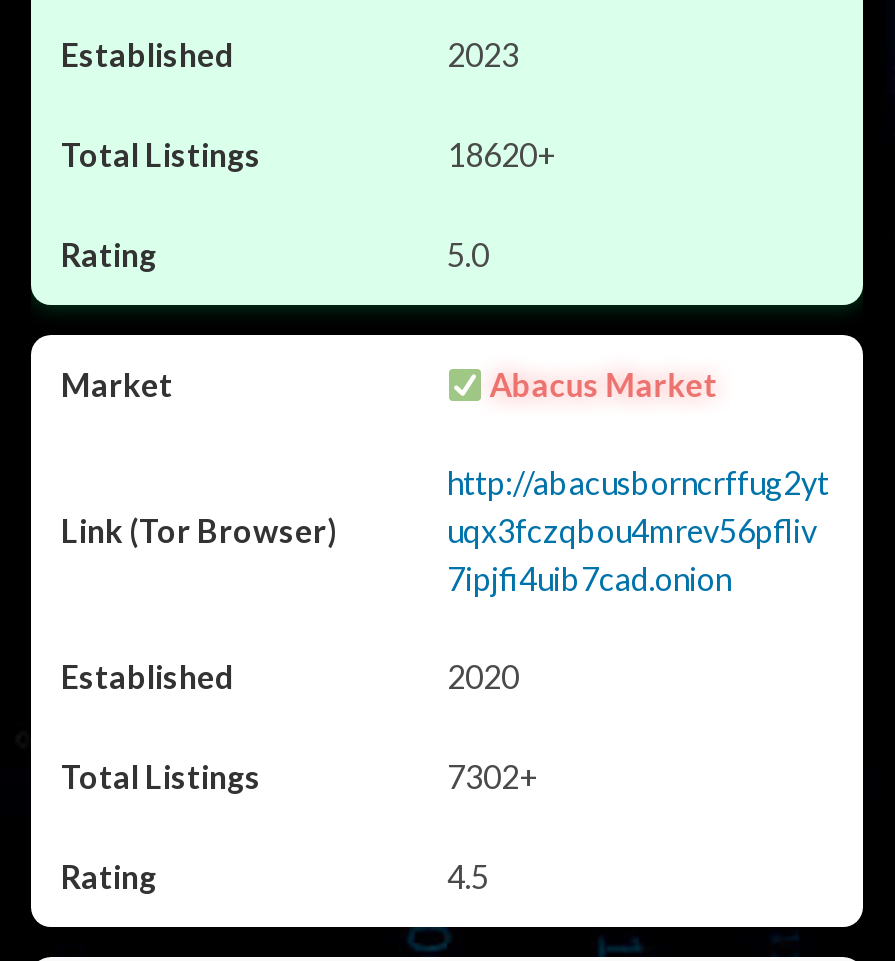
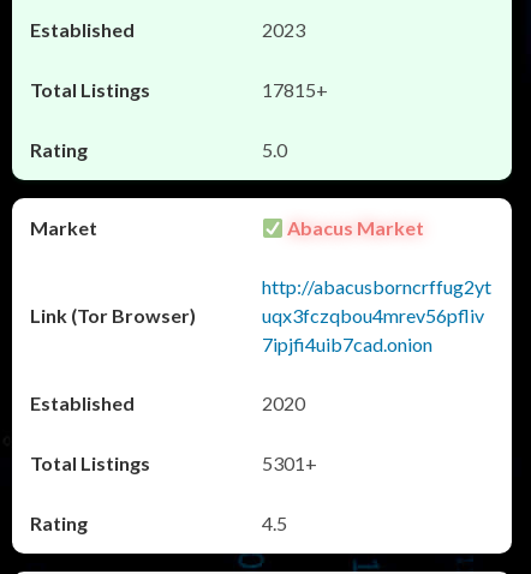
- 18620+
+ 17815+

- 7302+
+ 5301+
